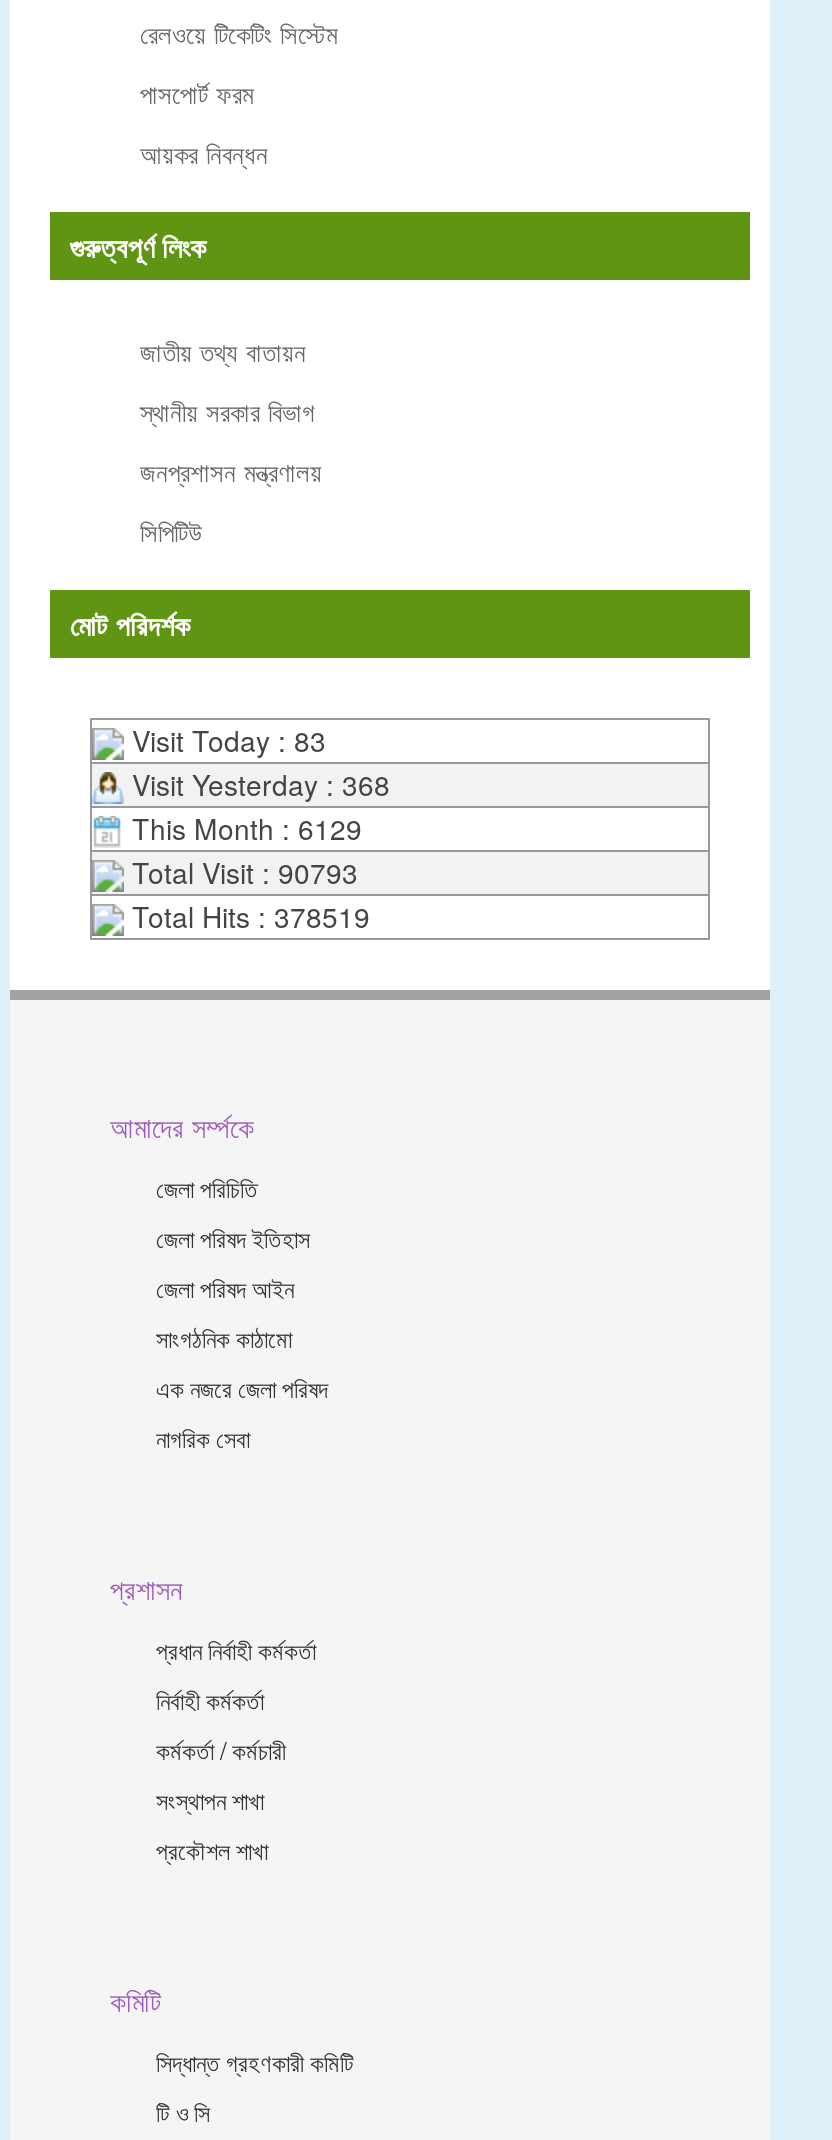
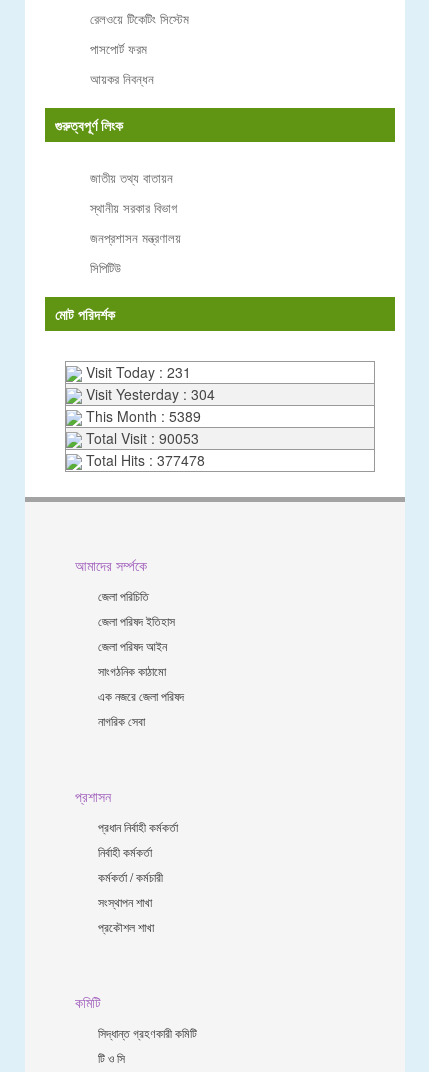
- Visit Today : 83
+ Visit Today : 231

- Visit Yesterday : 368
+ Visit Yesterday : 304

- This Month : 6129
+ This Month : 5389

- Total Visit : 90793
+ Total Visit : 90053

- Total Hits : 378519
+ Total Hits : 377478
